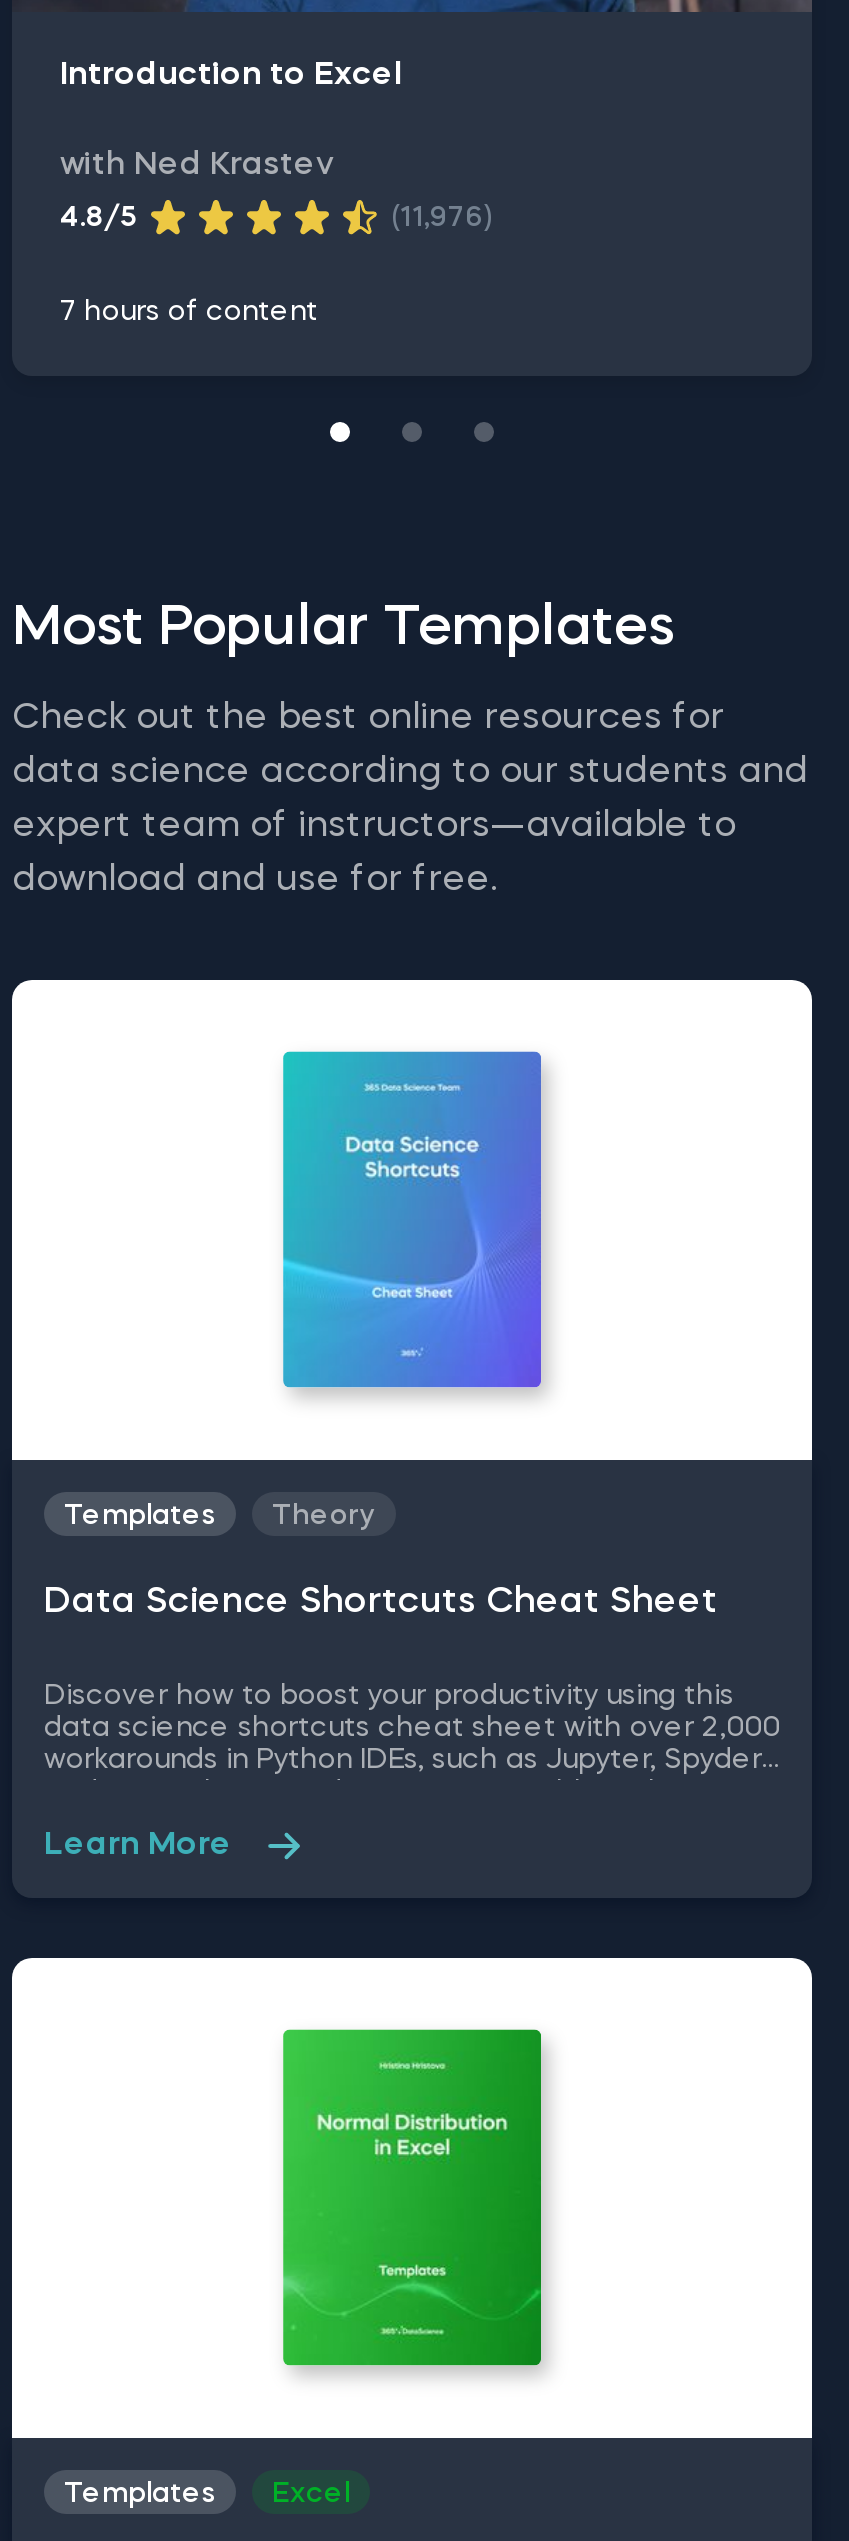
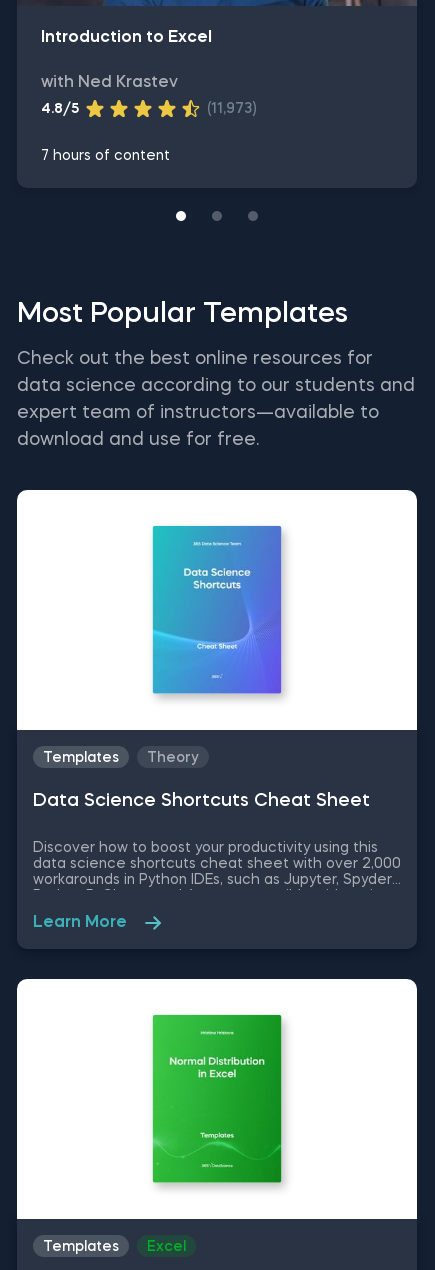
- (11,976)
+ (11,973)
